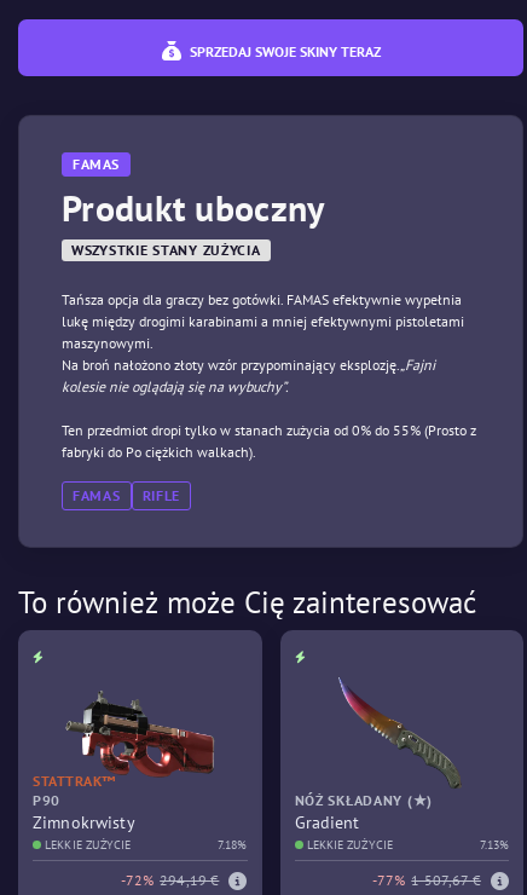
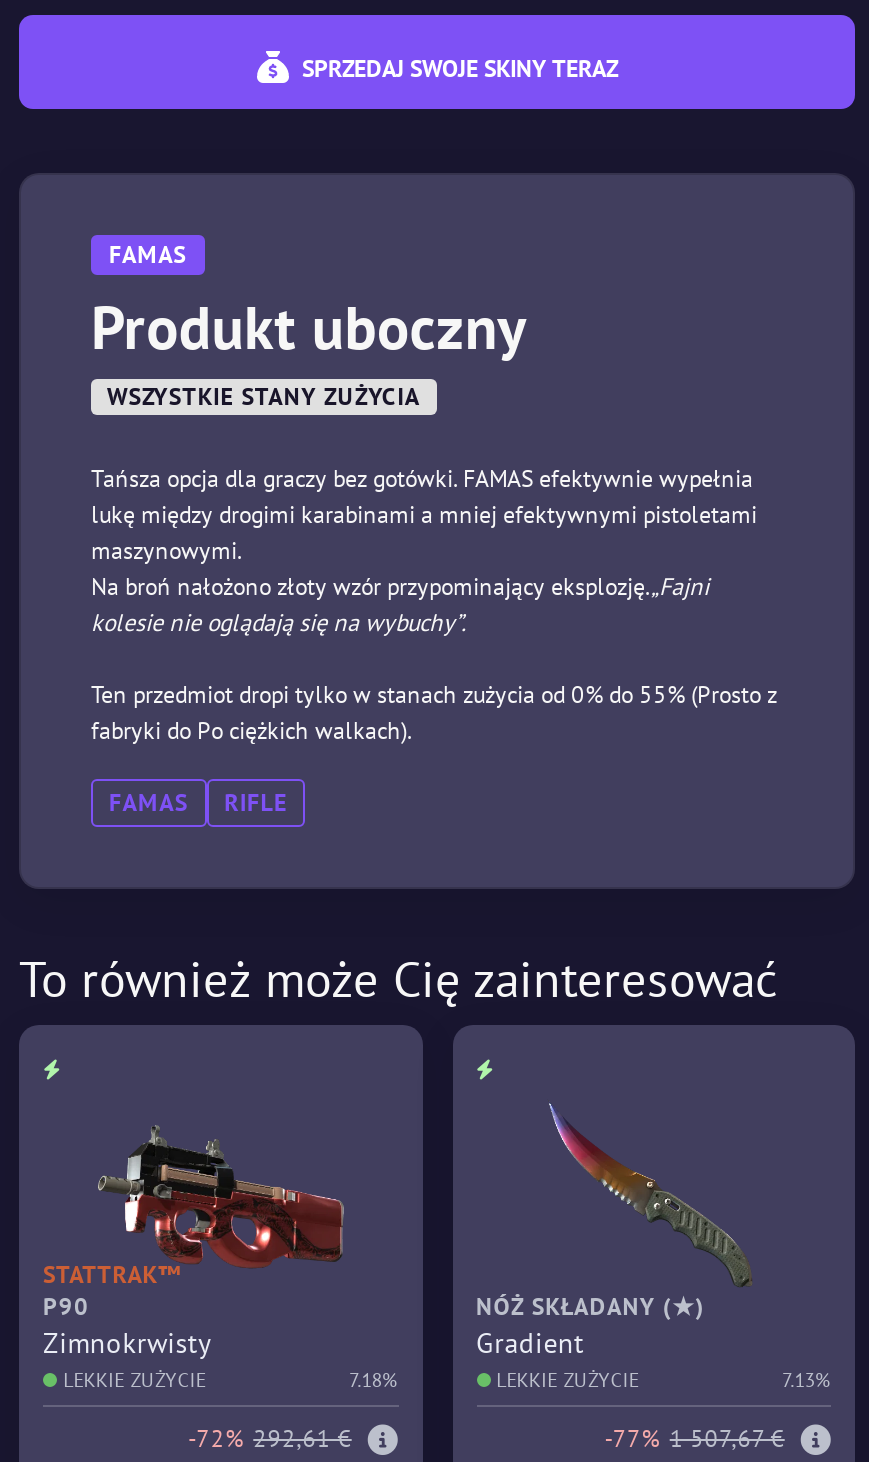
- -72% 294,19 €
+ -72% 292,61 €
